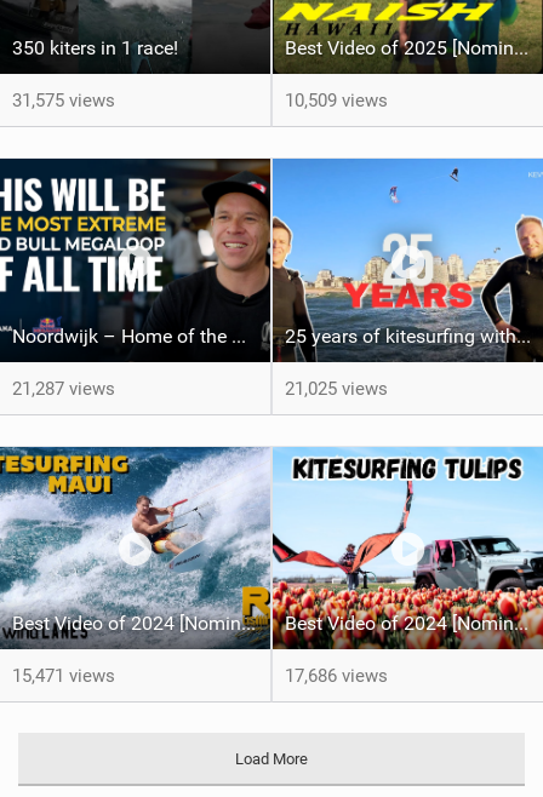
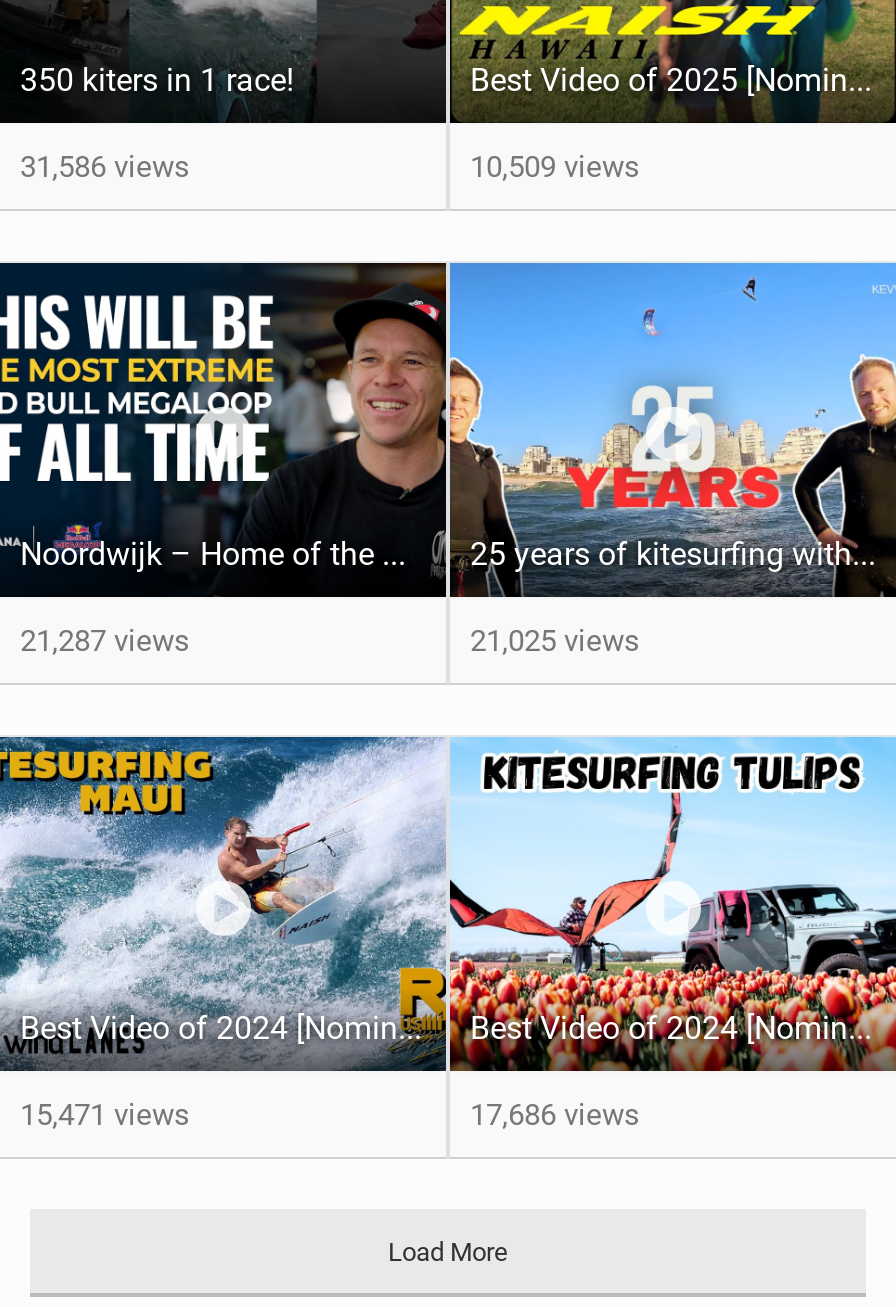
- 31,575 views
+ 31,586 views
